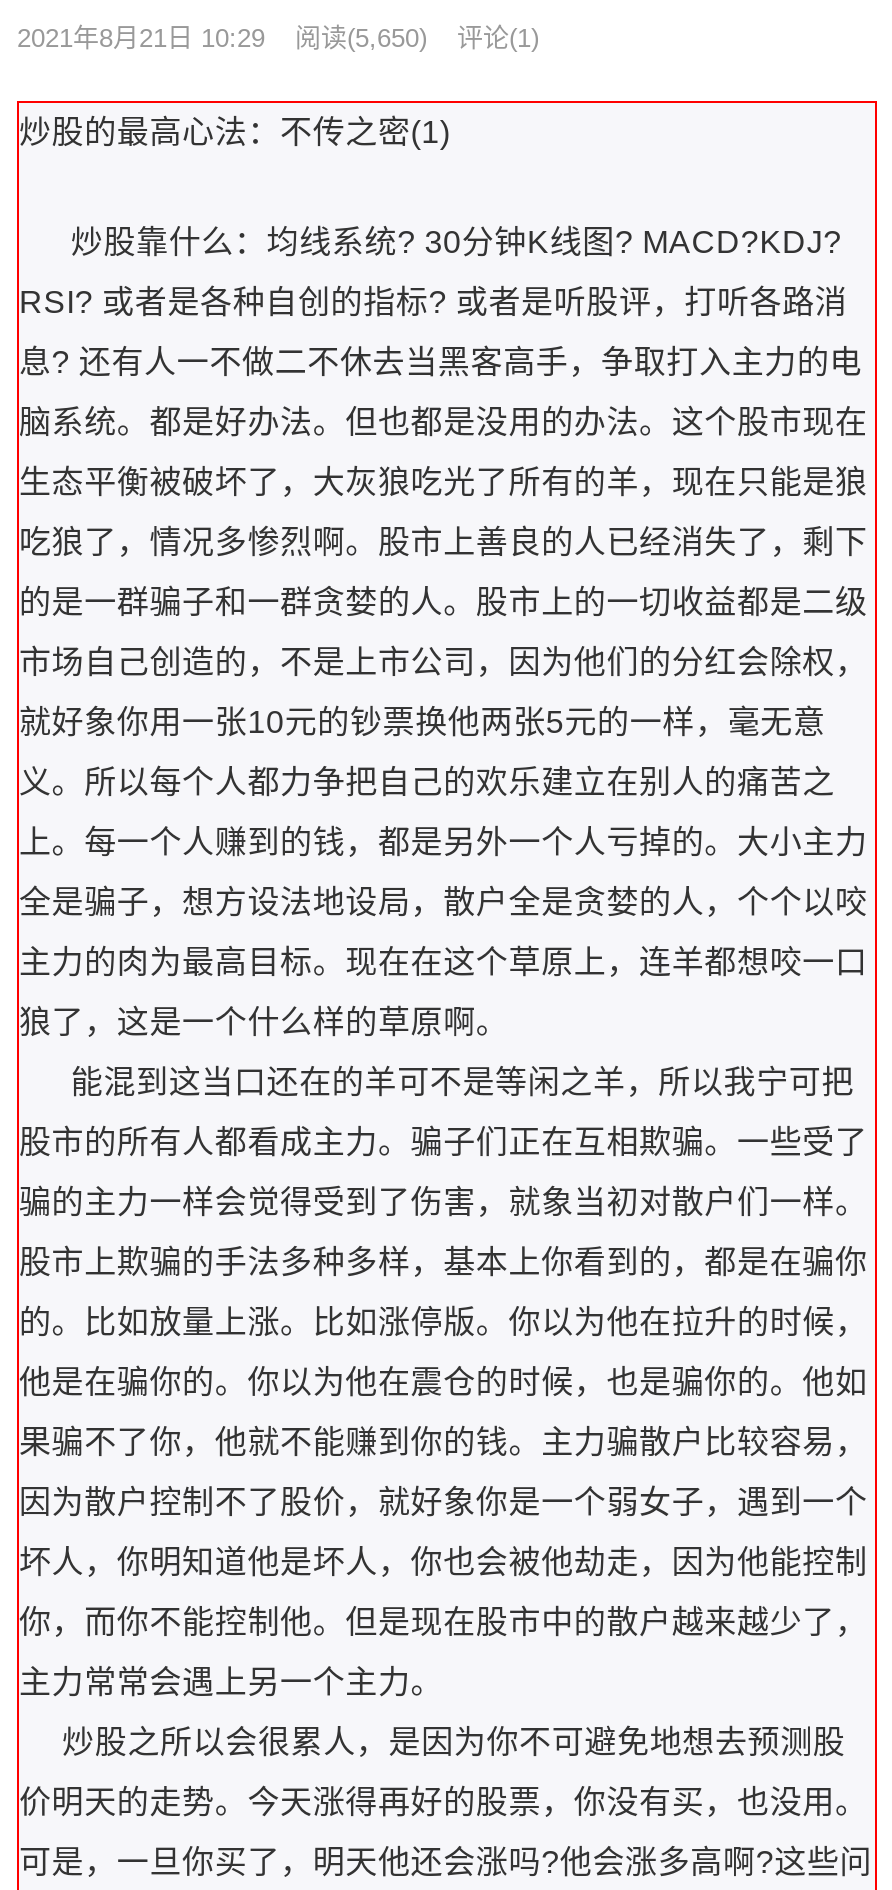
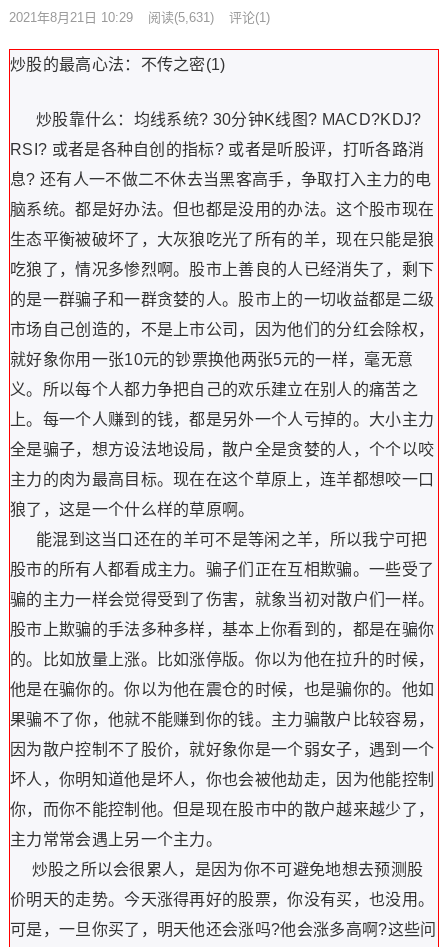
- 2021年8月21日 10:29 阅读(5,650) 评论(1)
+ 2021年8月21日 10:29 阅读(5,631) 评论(1)
